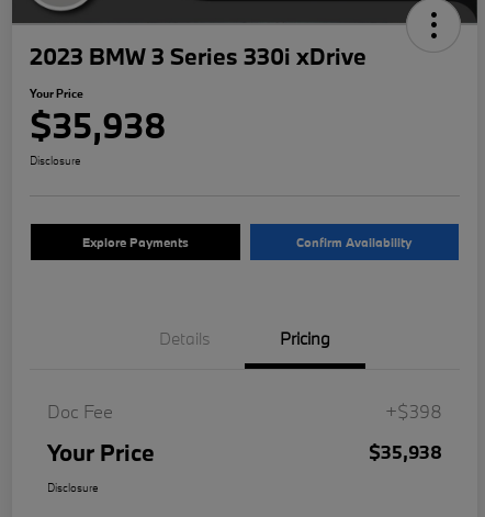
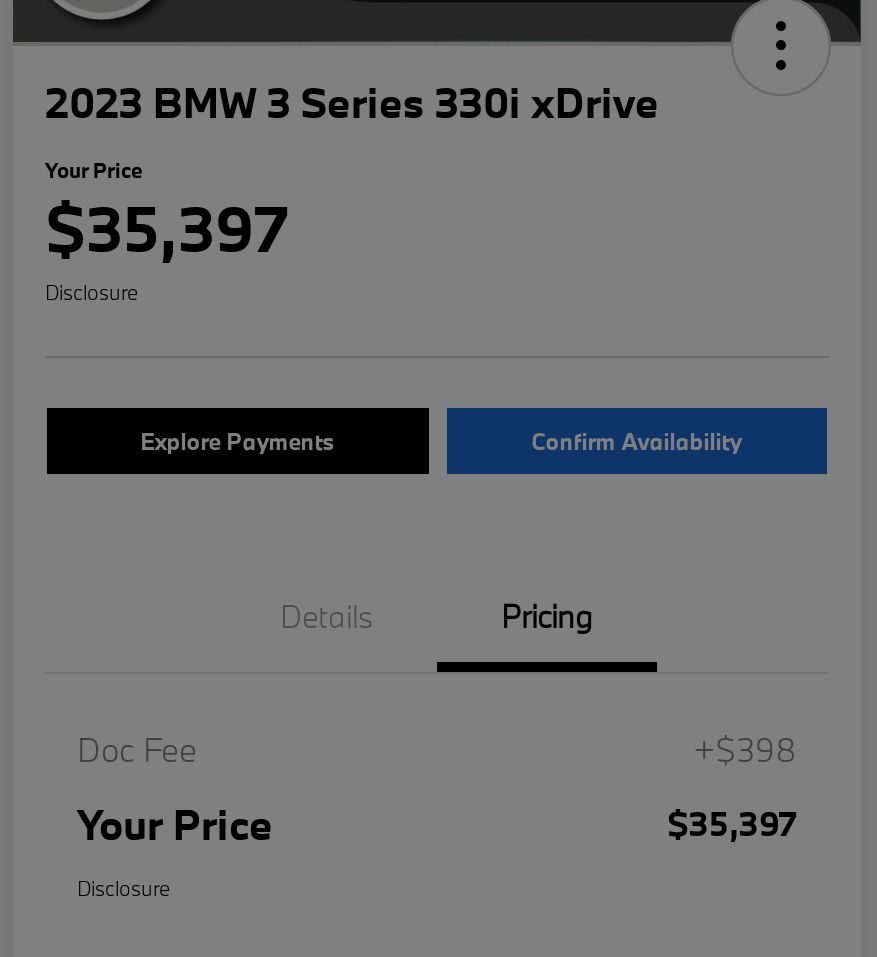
- $35,938
+ $35,397

- $35,938
+ $35,397
